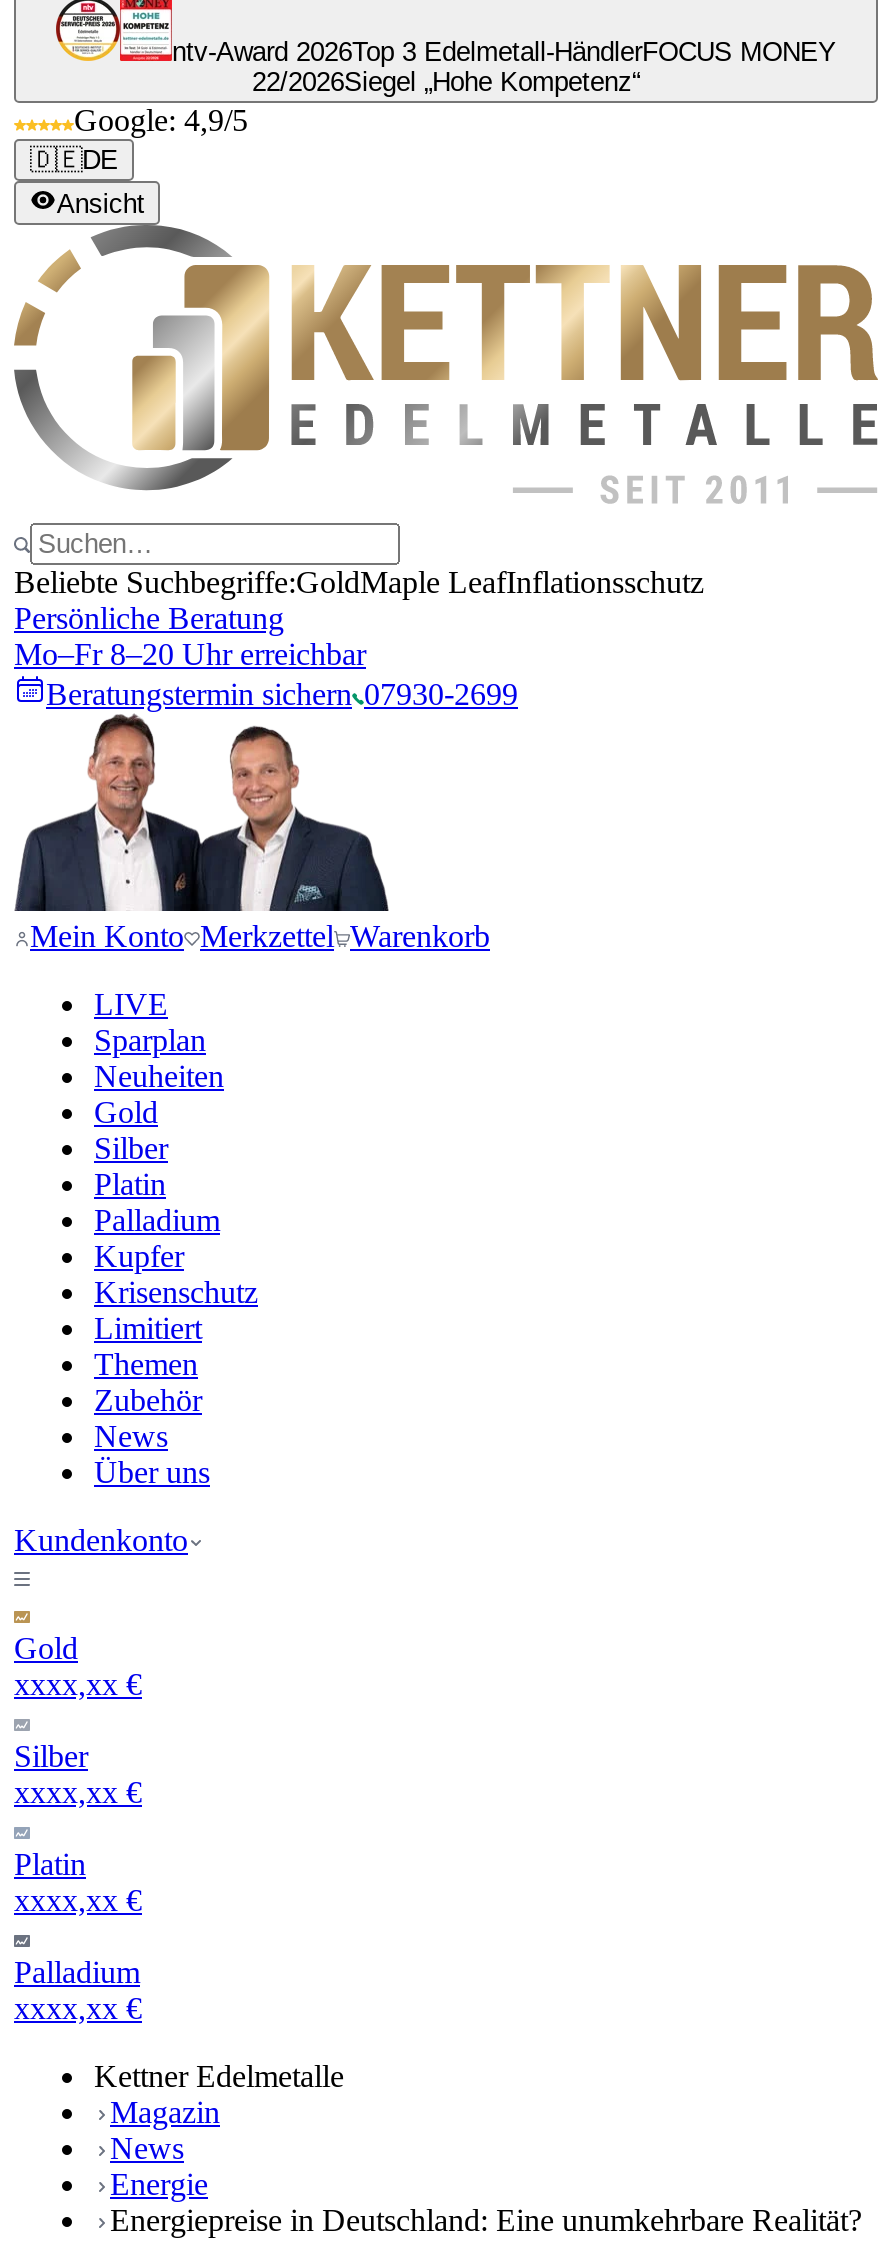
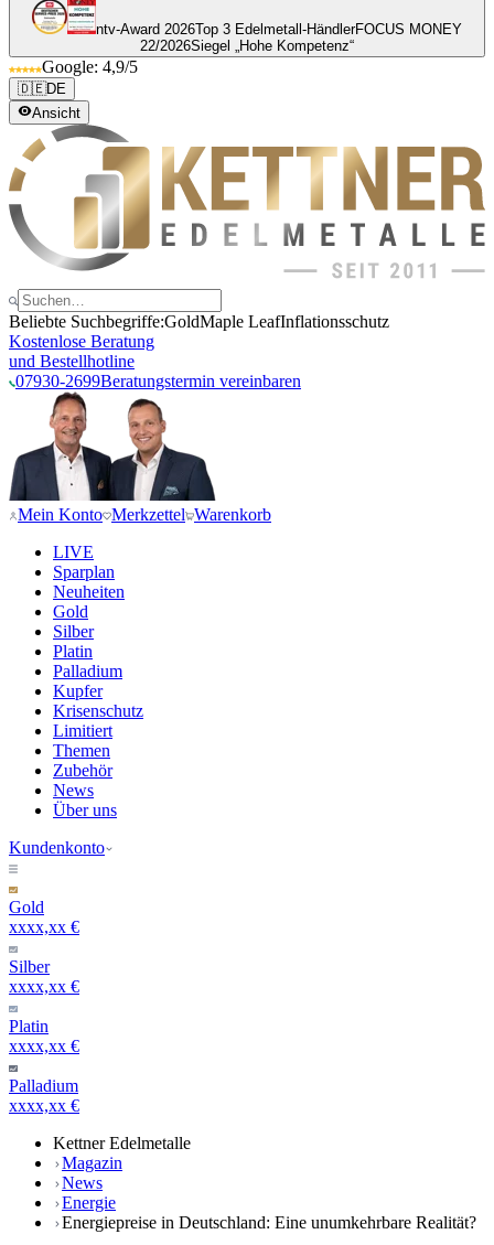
- Persönliche Beratung
- Mo–Fr 8–20 Uhr erreichbar
- Beratungstermin sichern 07930-2699
+ Kostenlose Beratung
+ und Bestellhotline
+ 07930-2699Beratungstermin vereinbaren
